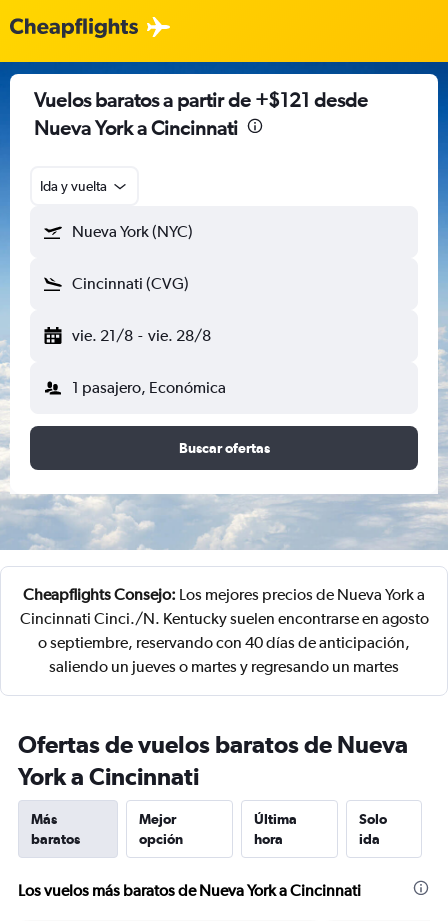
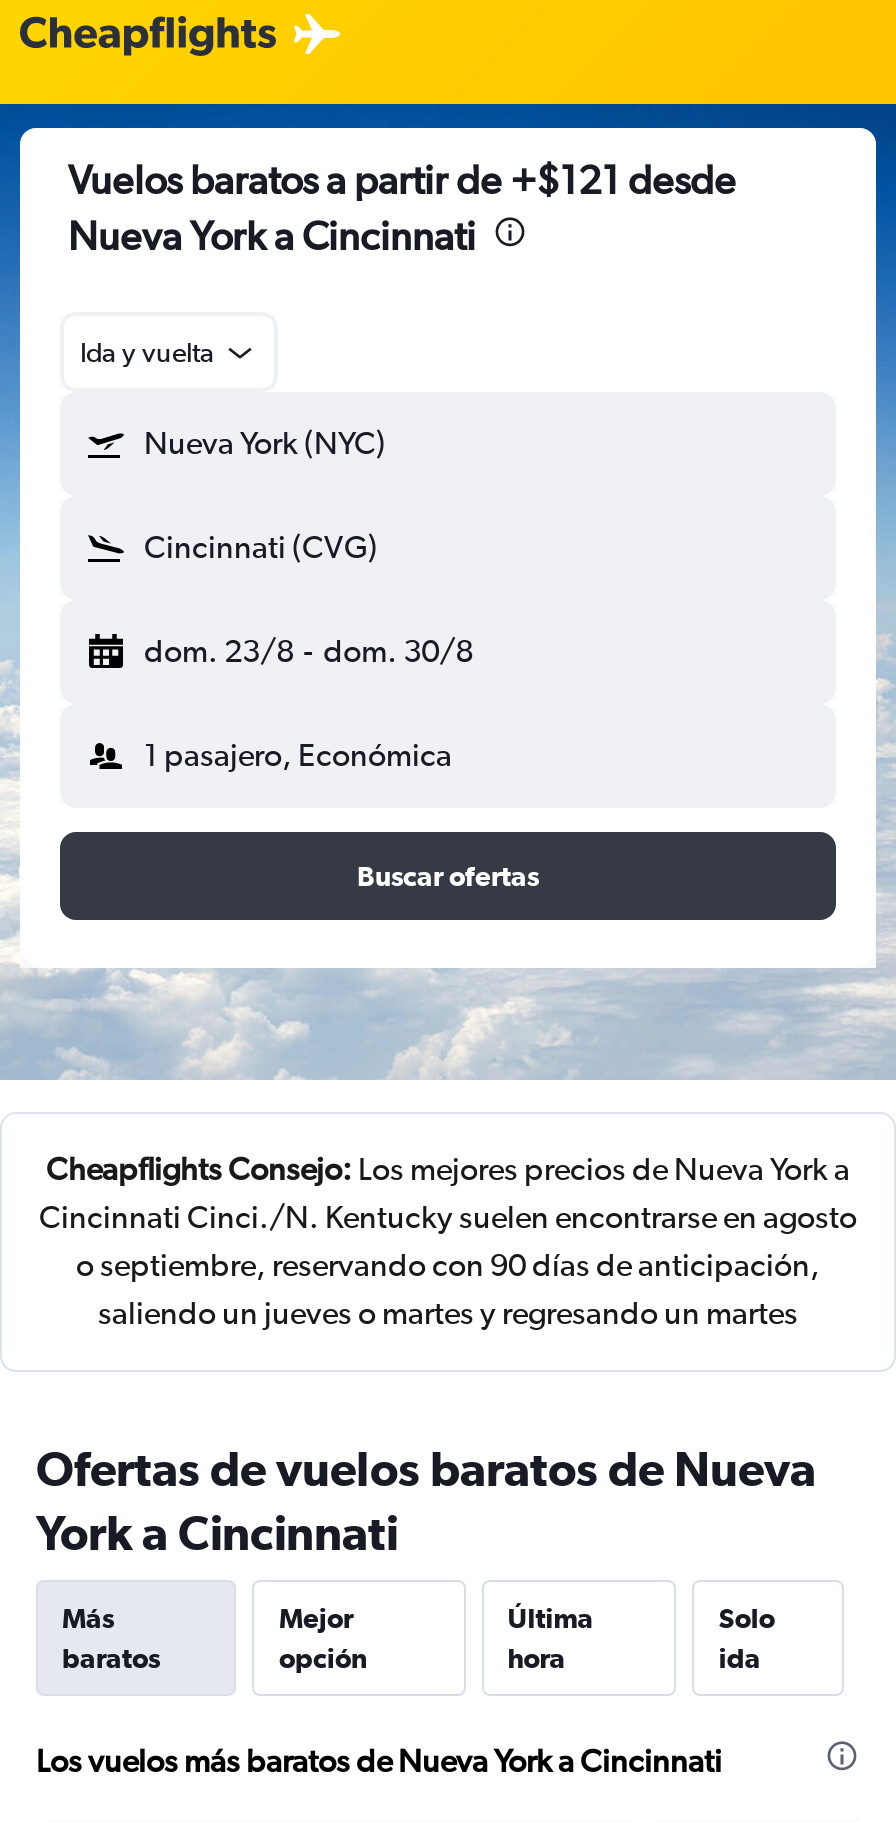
- vie. 21/8 - vie. 28/8
+ dom. 23/8 - dom. 30/8

- o septiembre, reservando con 40 días de anticipación,
+ o septiembre, reservando con 90 días de anticipación,
